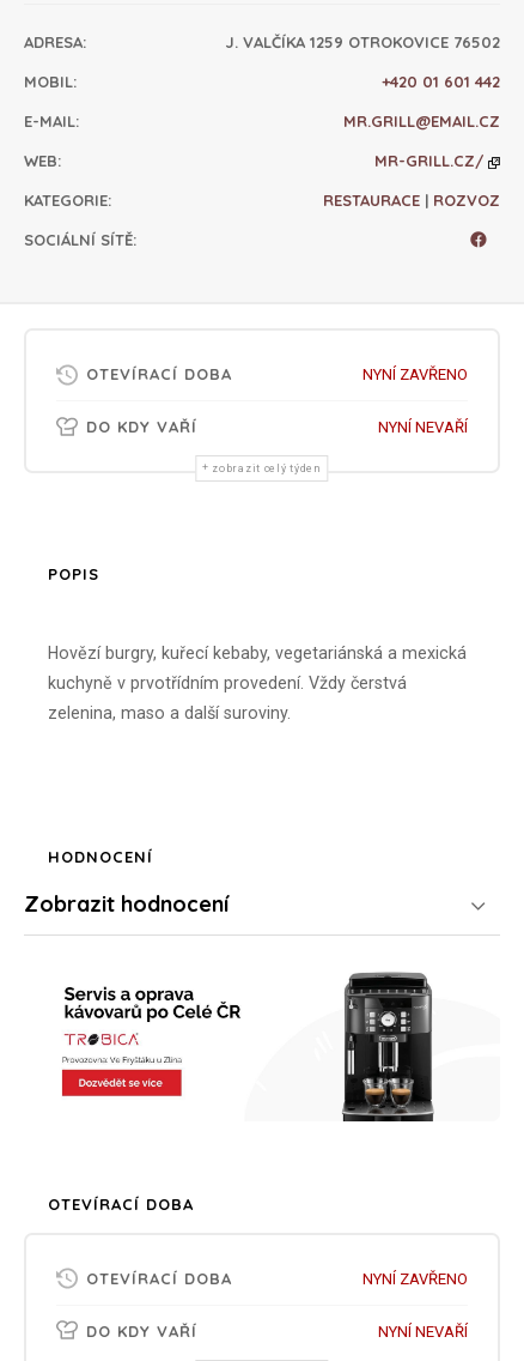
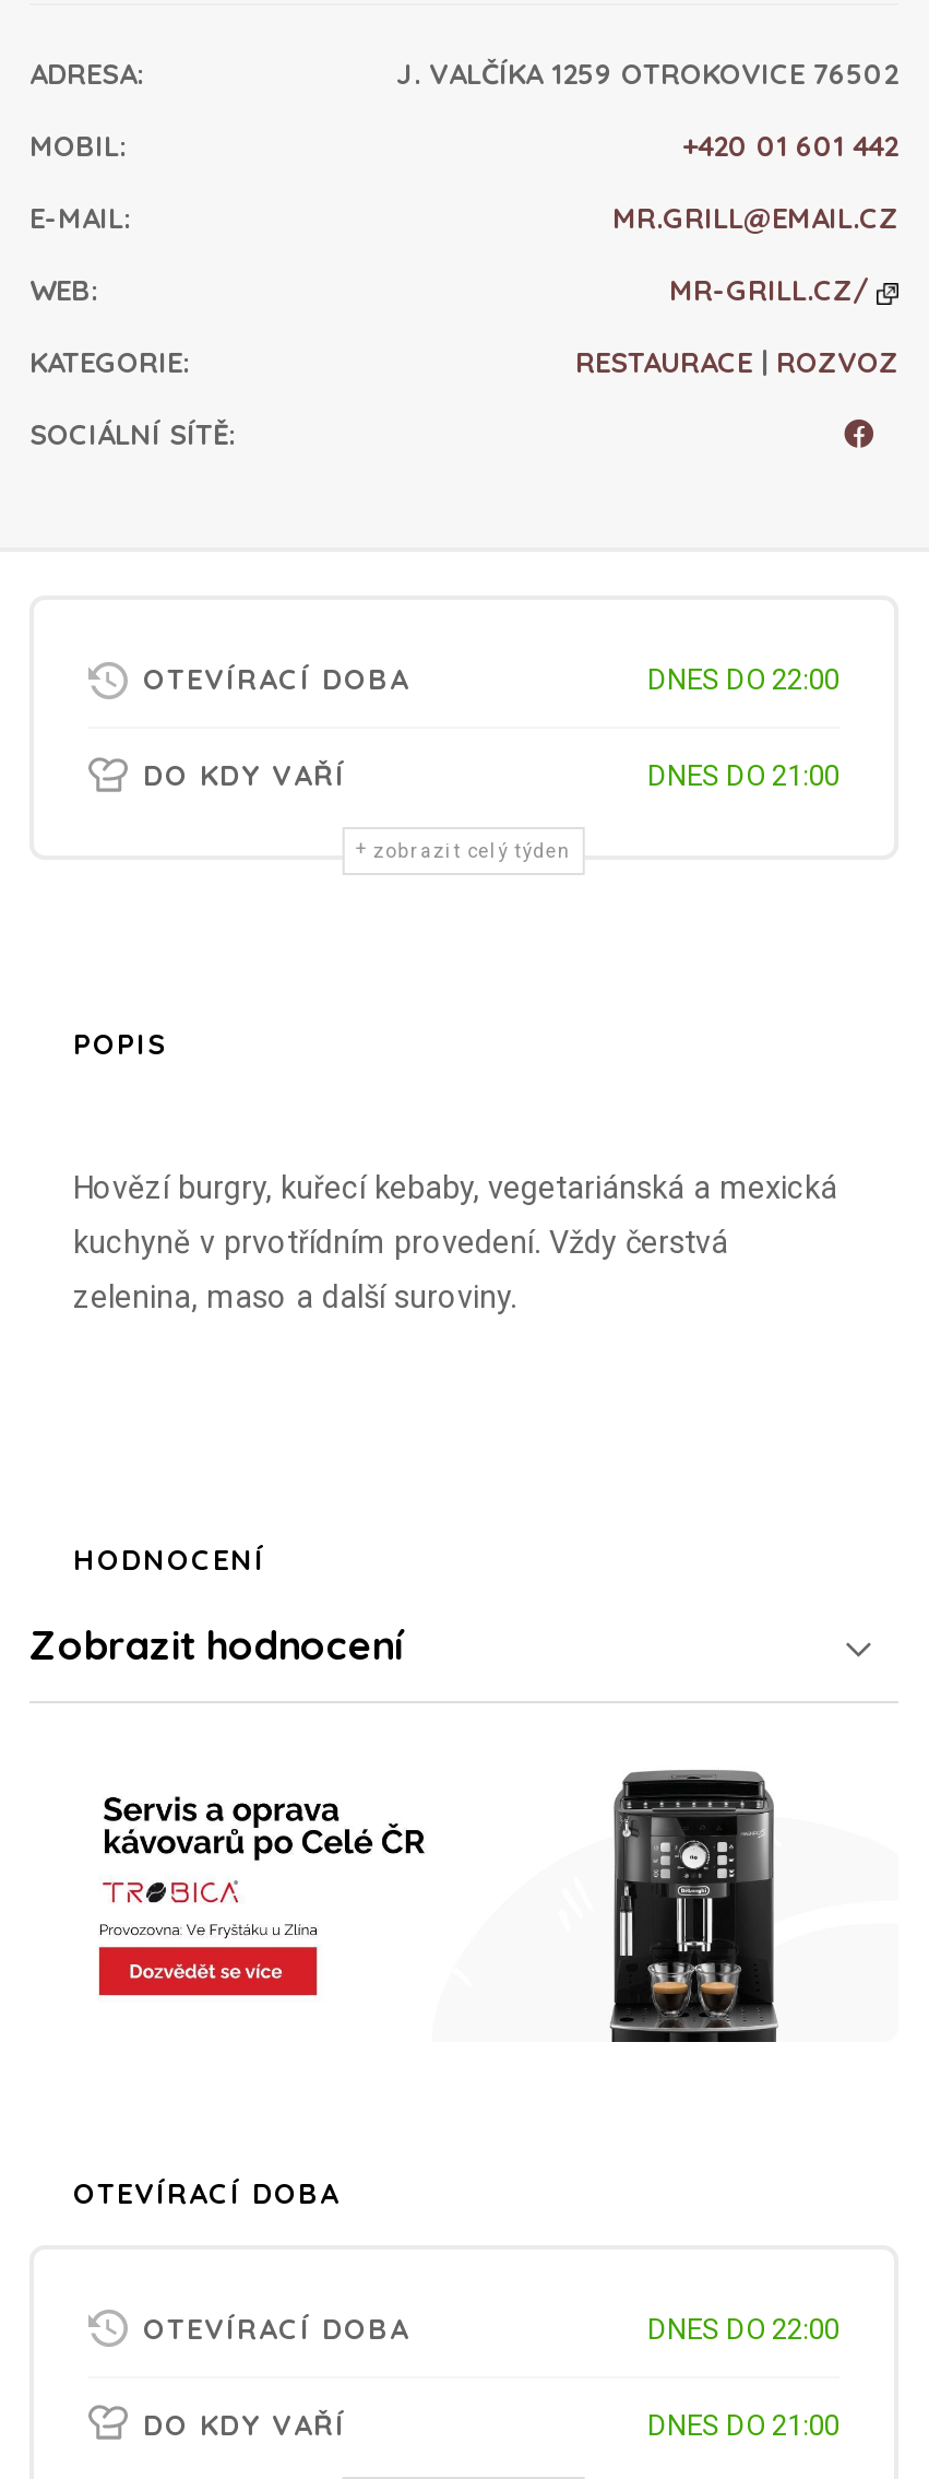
- NYNÍ ZAVŘENO
+ DNES DO 22:00

- NYNÍ NEVAŘÍ
+ DNES DO 21:00

- NYNÍ ZAVŘENO
+ DNES DO 22:00

- NYNÍ NEVAŘÍ
+ DNES DO 21:00
